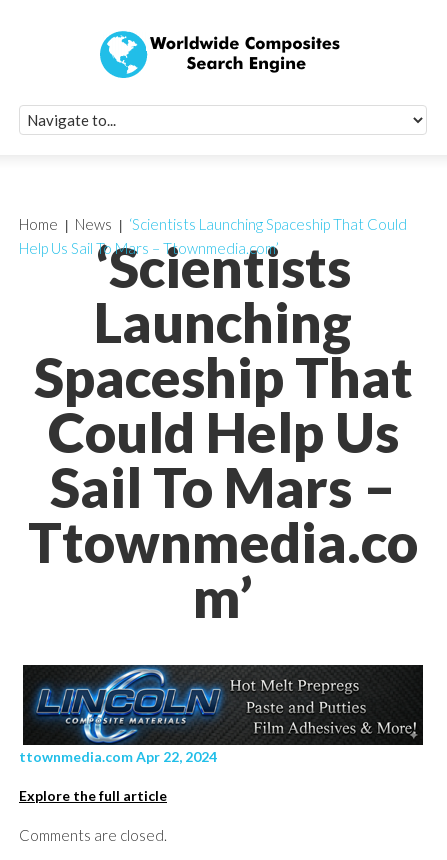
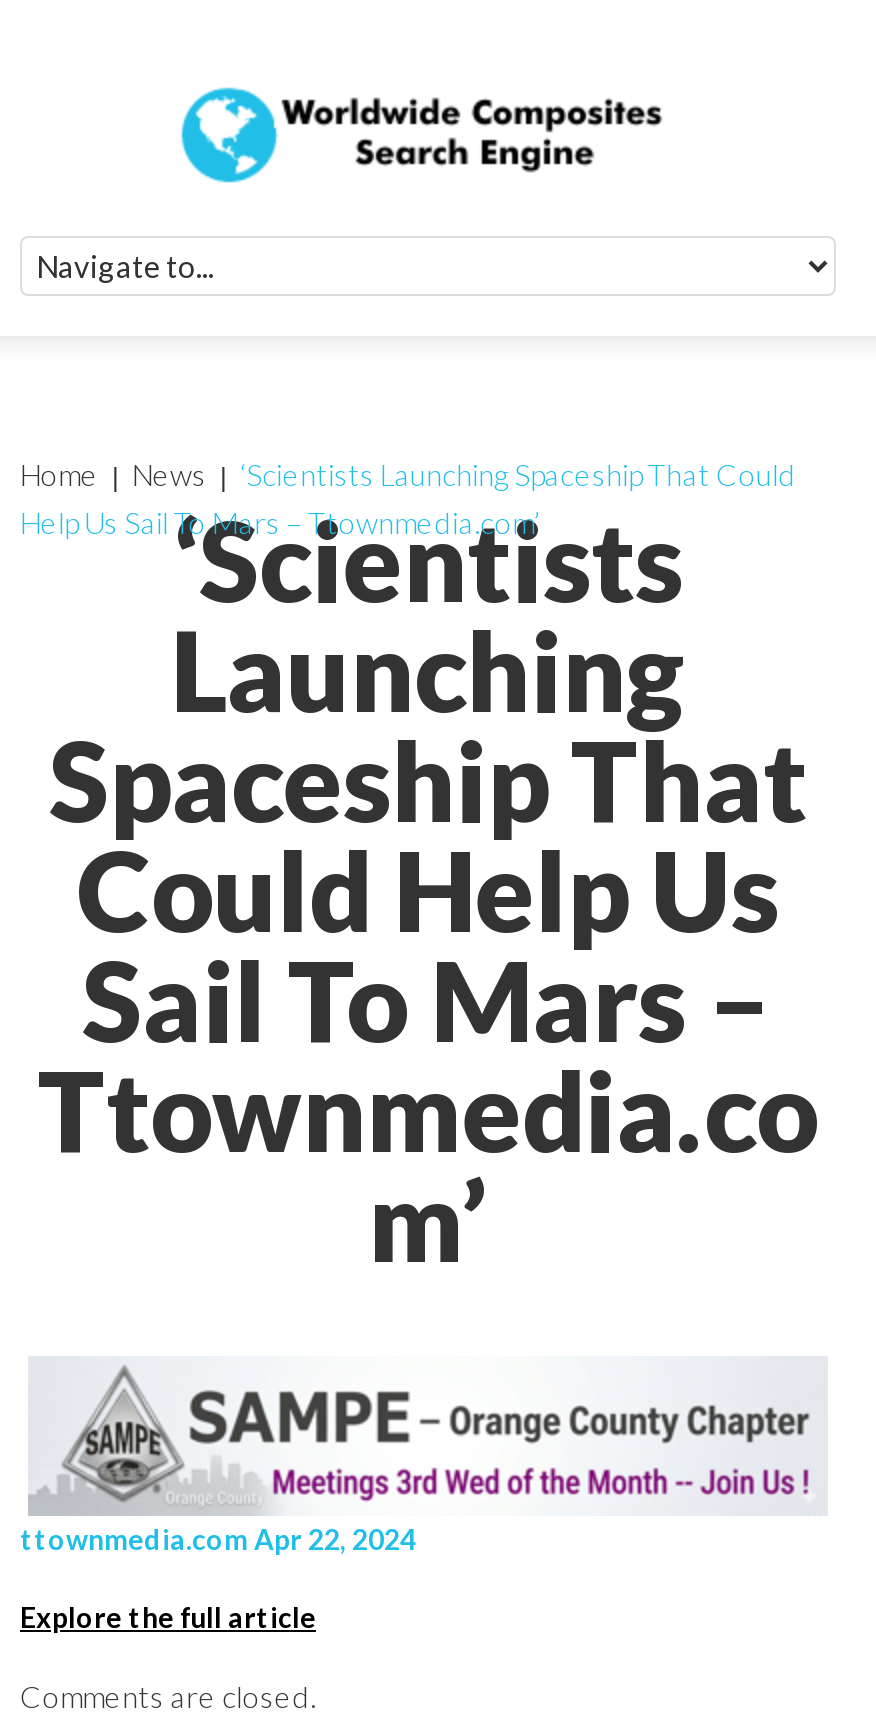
- [image]
+ [image]
